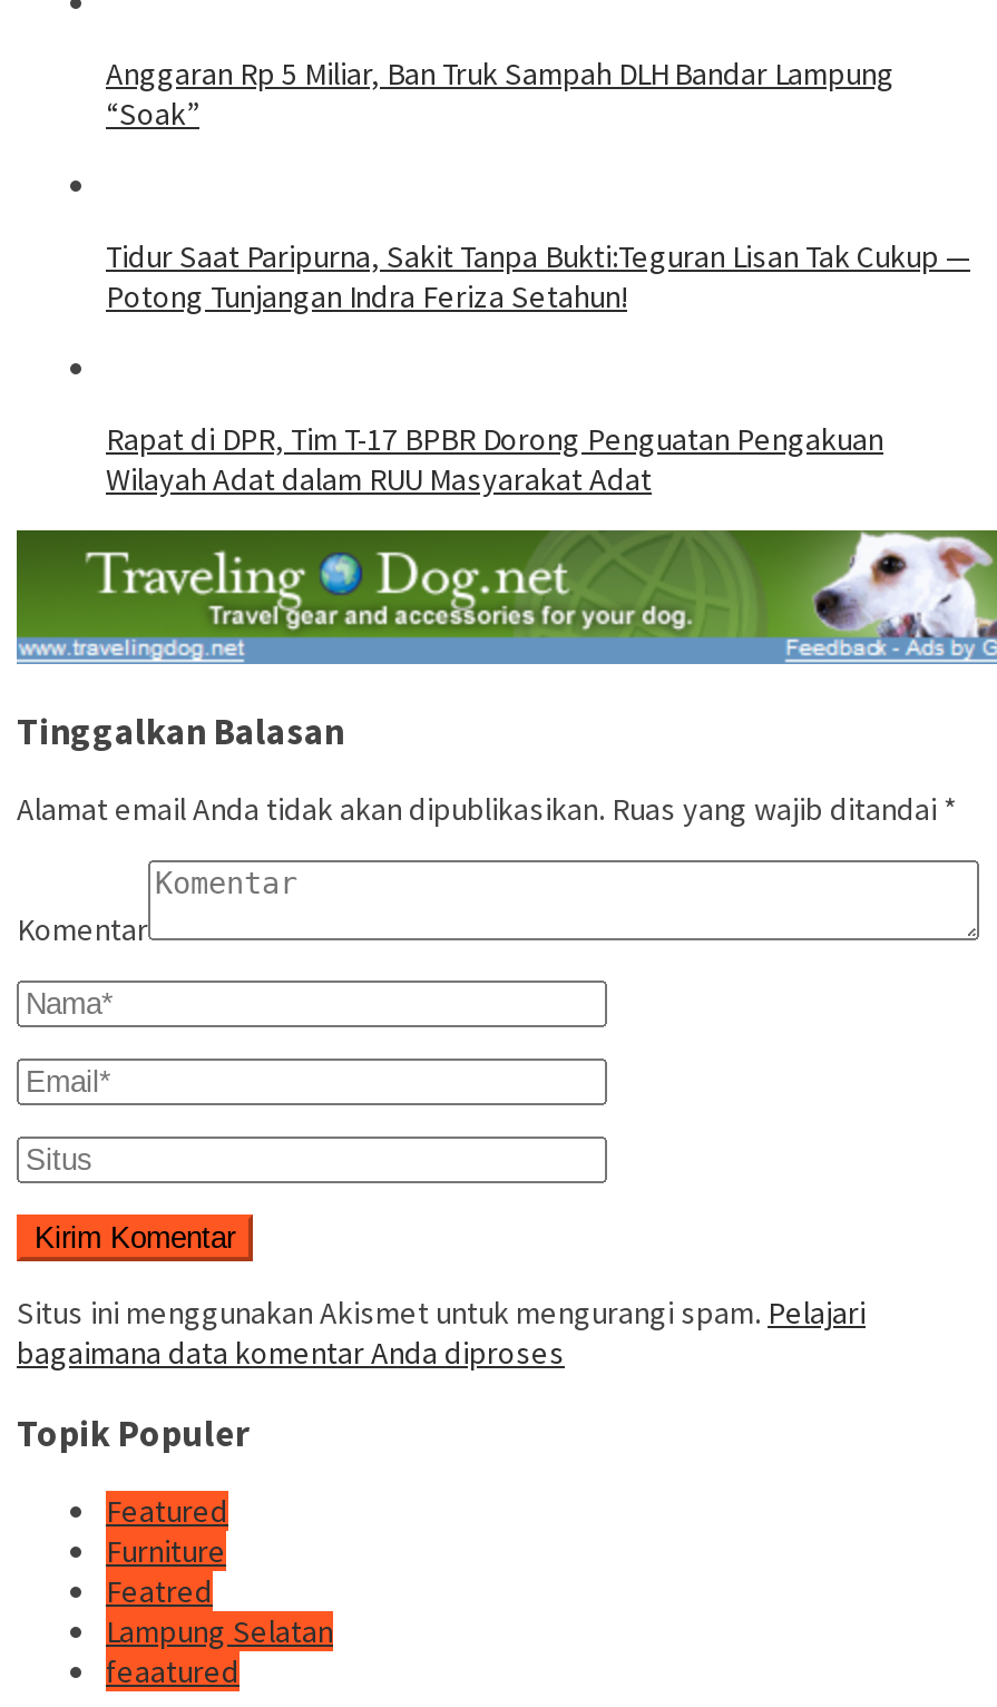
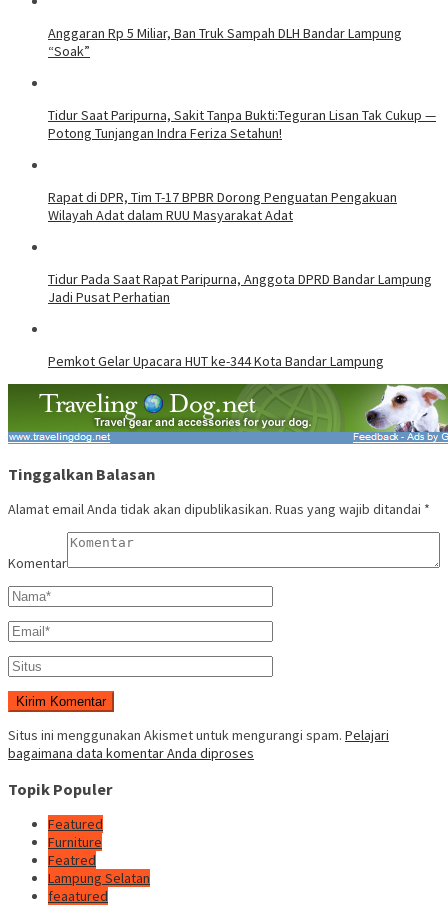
+ Tidur Pada Saat Rapat Paripurna, Anggota DPRD Bandar Lampung
+ Jadi Pusat Perhatian

+ Pemkot Gelar Upacara HUT ke-344 Kota Bandar Lampung
